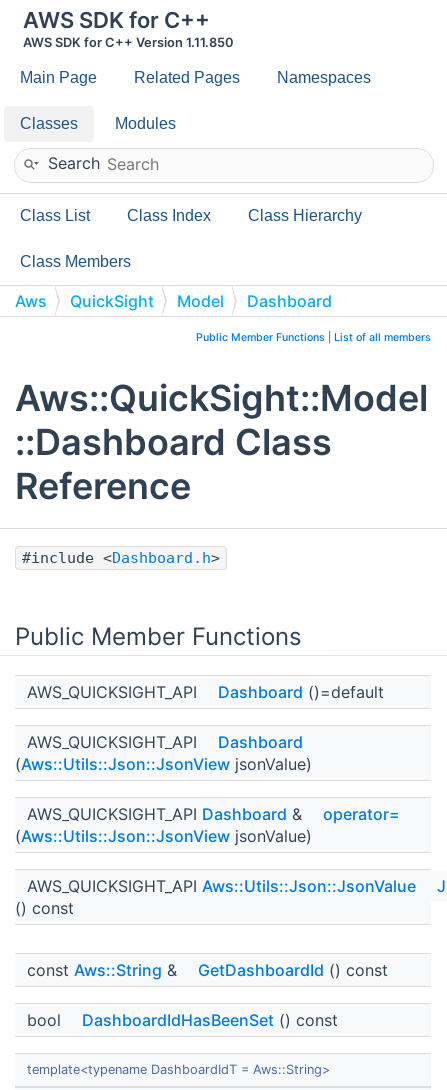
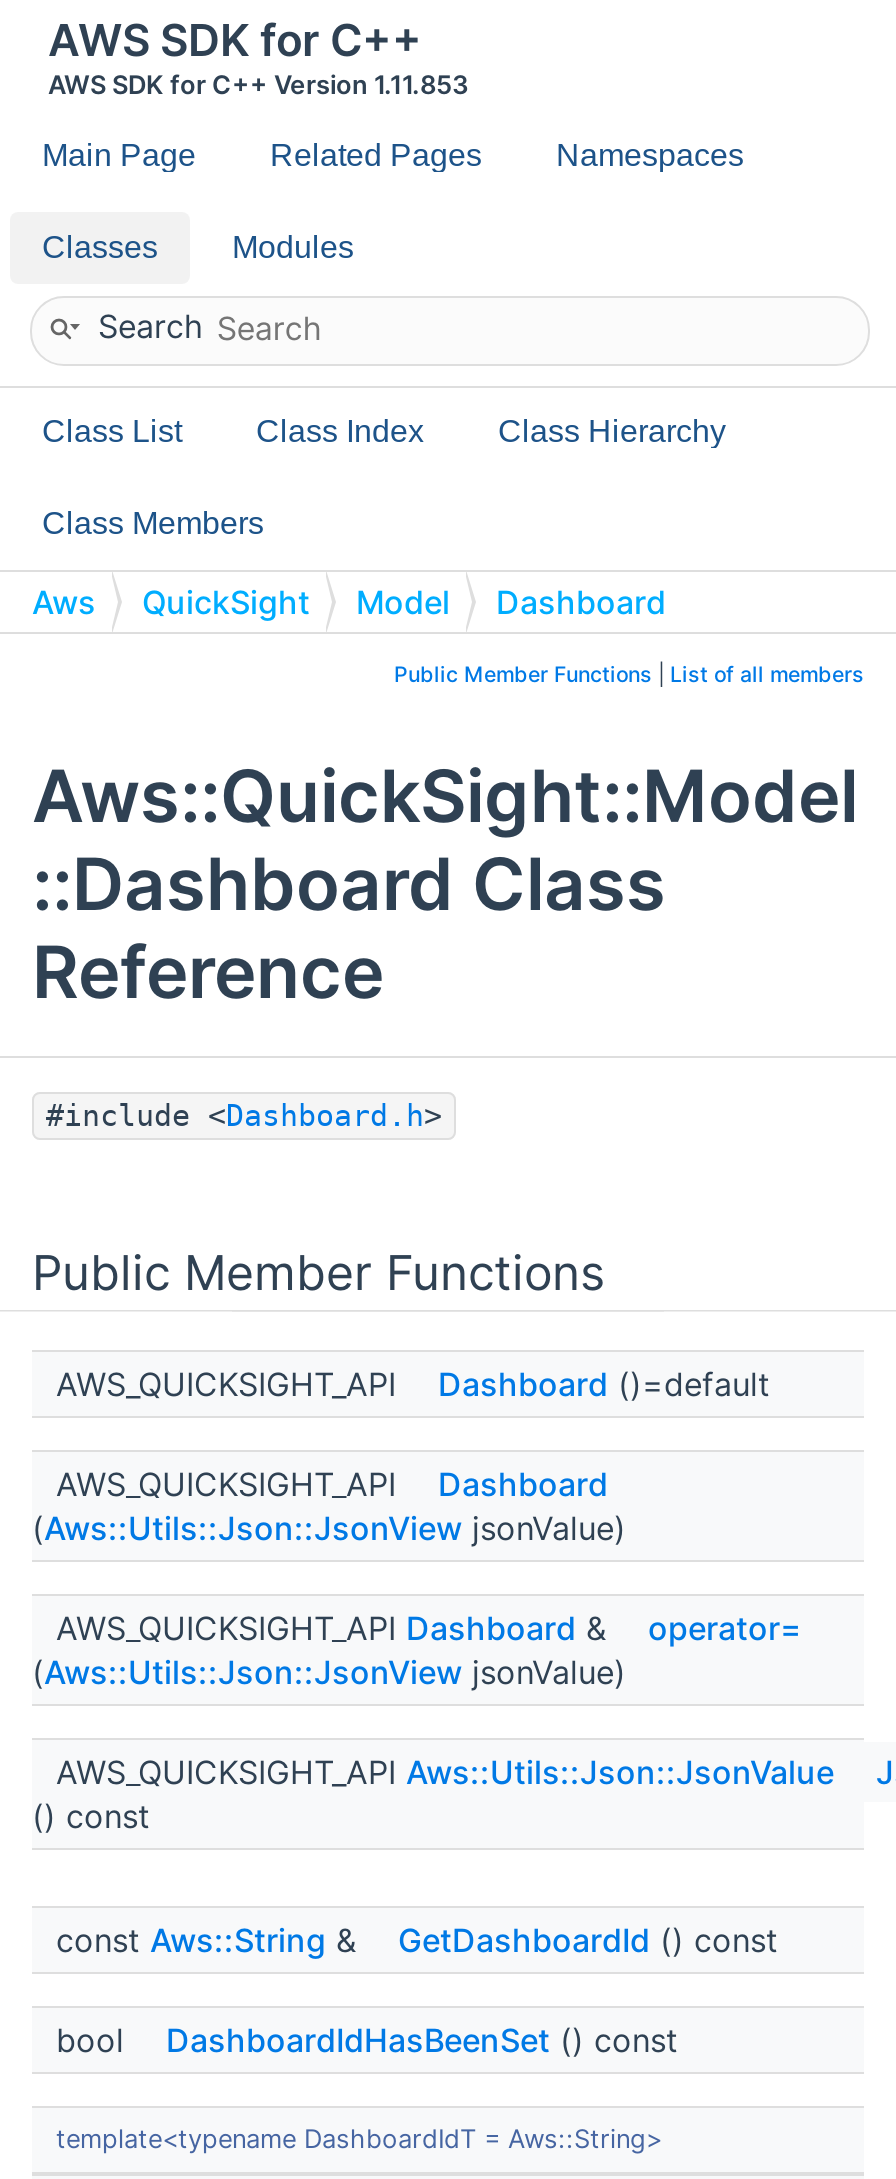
- AWS SDK for C++ Version 1.11.850
+ AWS SDK for C++ Version 1.11.853
